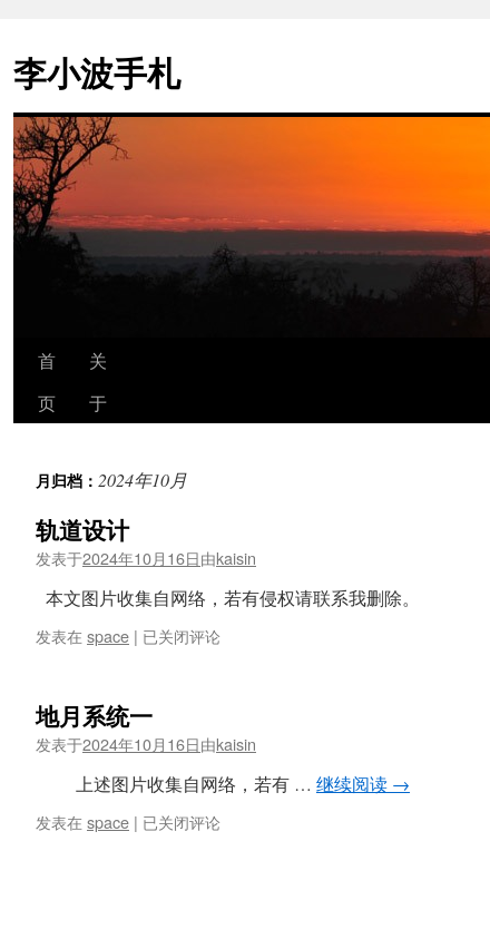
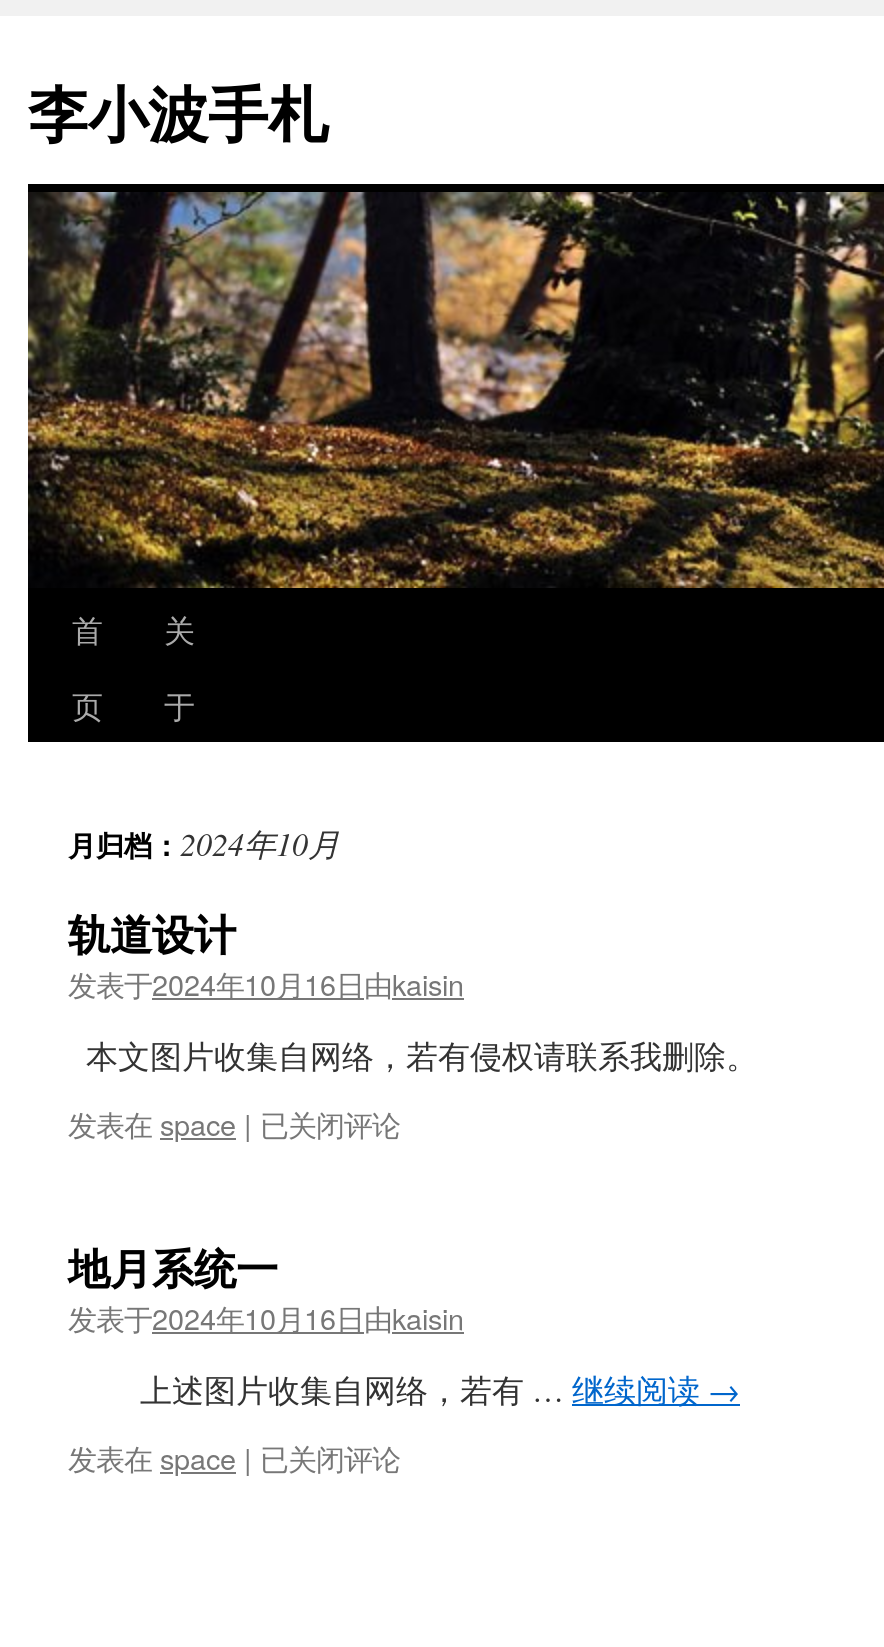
- [image]
+ [image]
